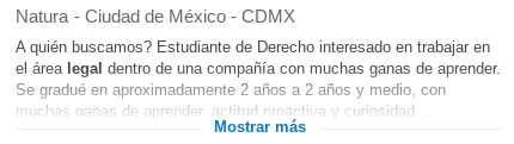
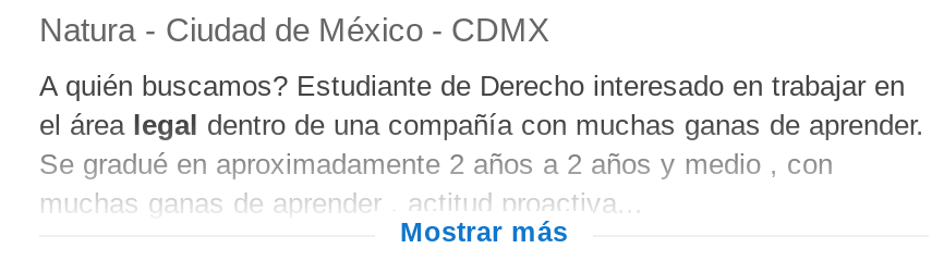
- Se gradué en aproximadamente 2 años a 2 años y medio, con
- muchas ganas de aprender, actitud proactiva y curiosidad...
+ Se gradué en aproximadamente 2 años a 2 años y medio , con
+ muchas ganas de aprender , actitud proactiva...
